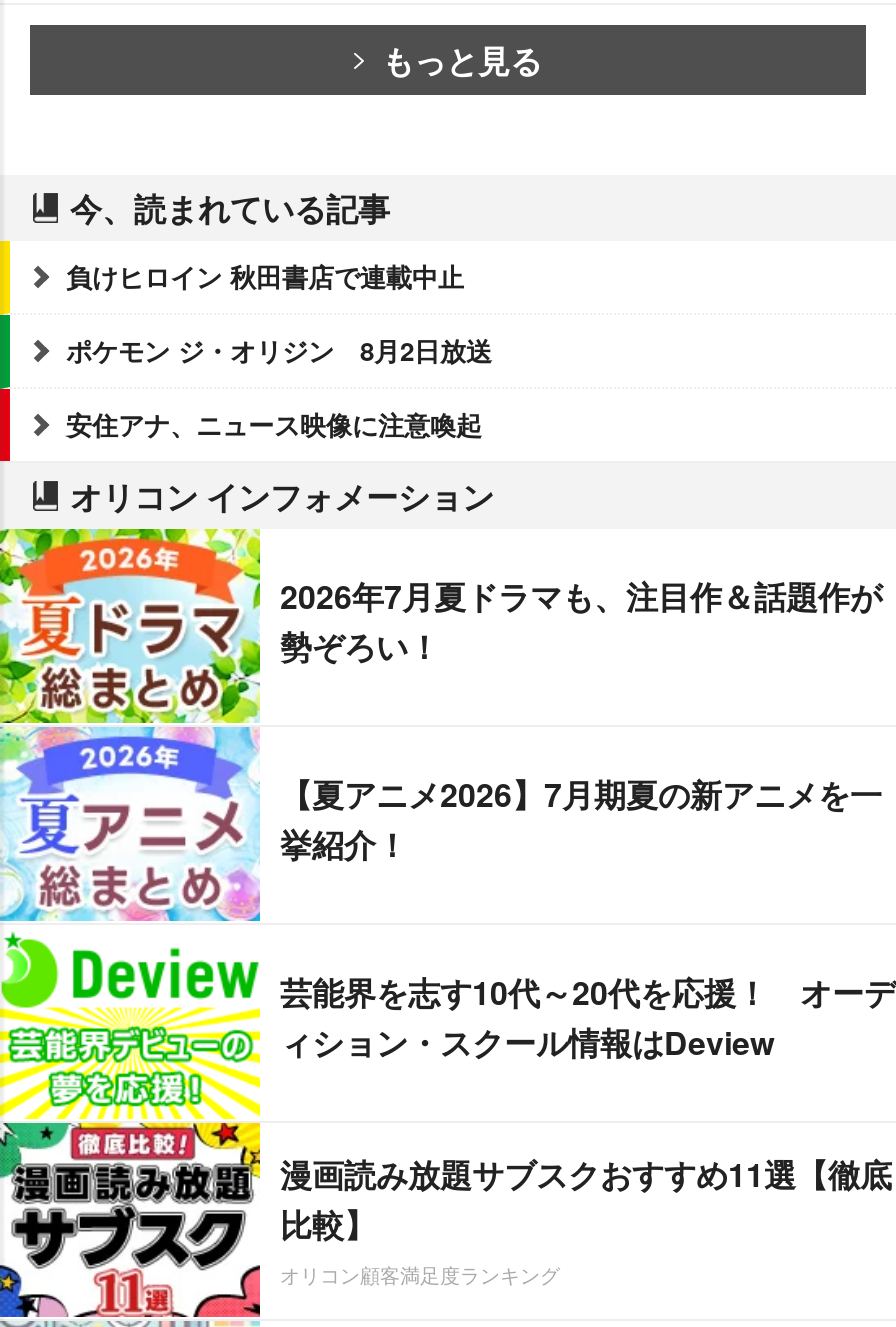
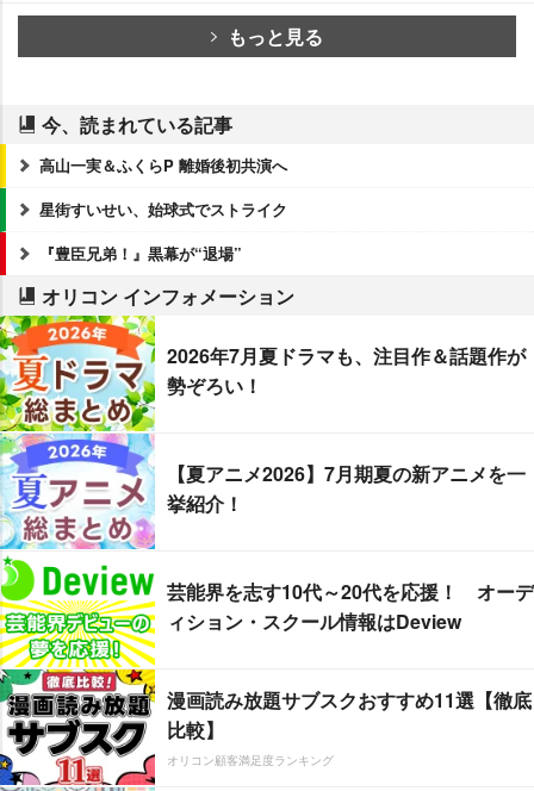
- 負けヒロイン 秋田書店で連載中止
+ 高山一実＆ふくらP 離婚後初共演へ

- ポケモン ジ・オリジン 8月2日放送
+ 星街すいせい、始球式でストライク

- 安住アナ、ニュース映像に注意喚起
+ 『豊臣兄弟！』黒幕が“退場”
